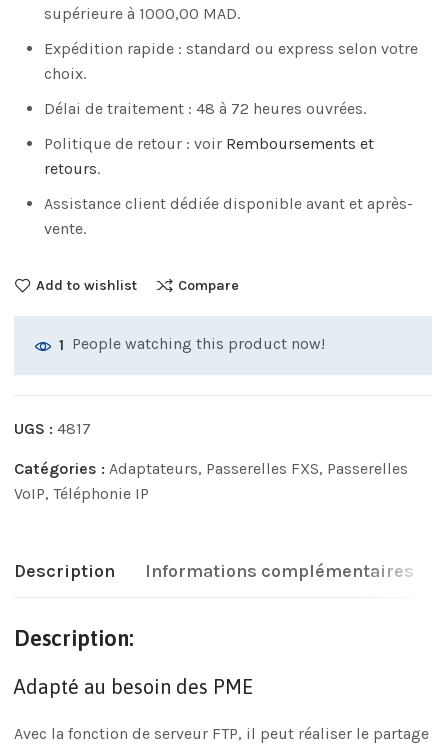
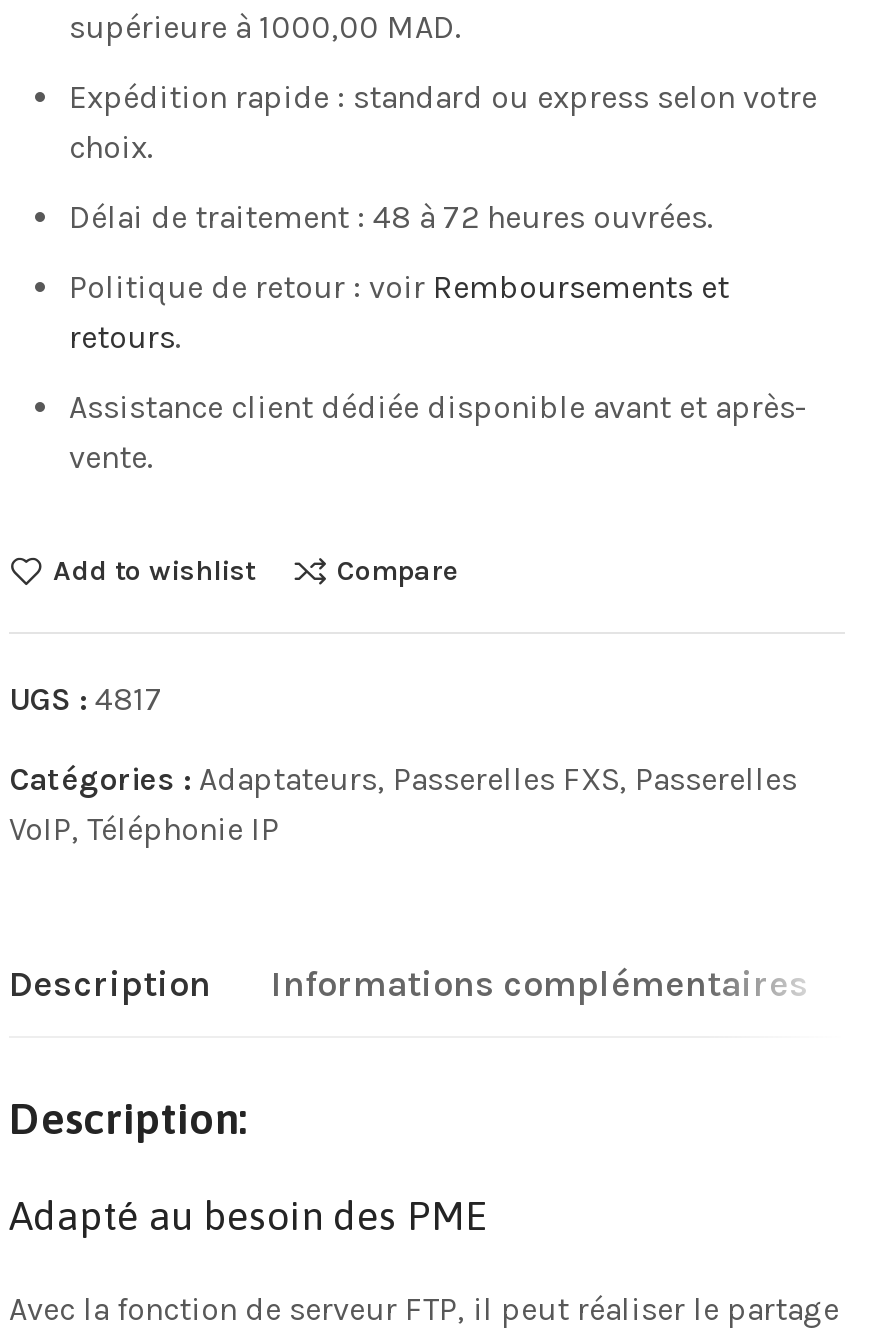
- 1 People watching this product now!
